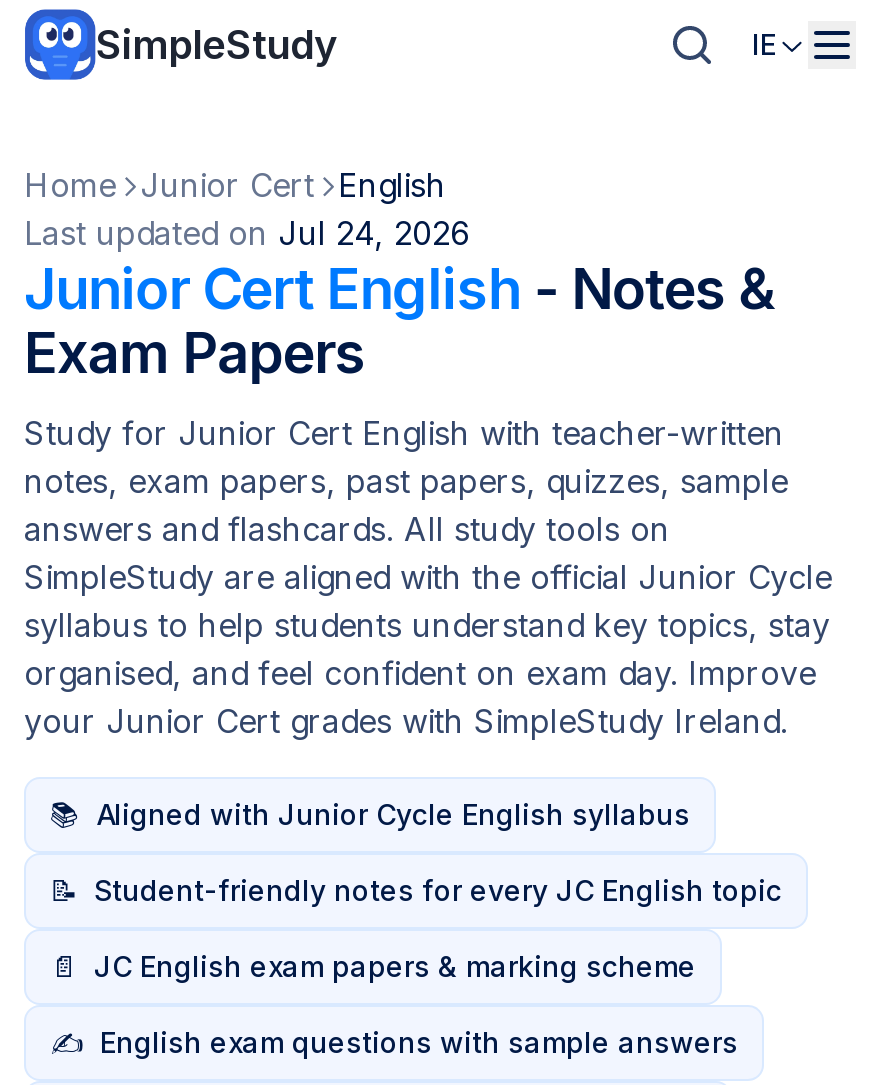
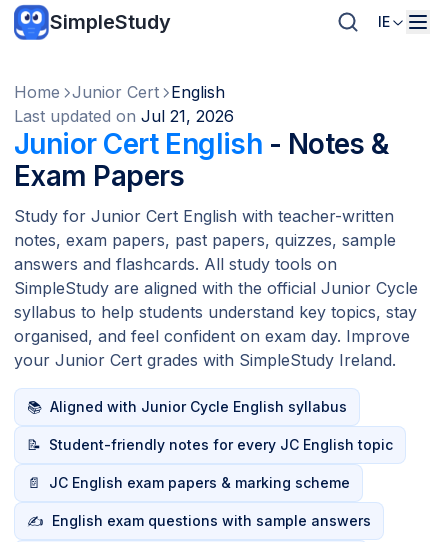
- Last updated on Jul 24, 2026
+ Last updated on Jul 21, 2026
